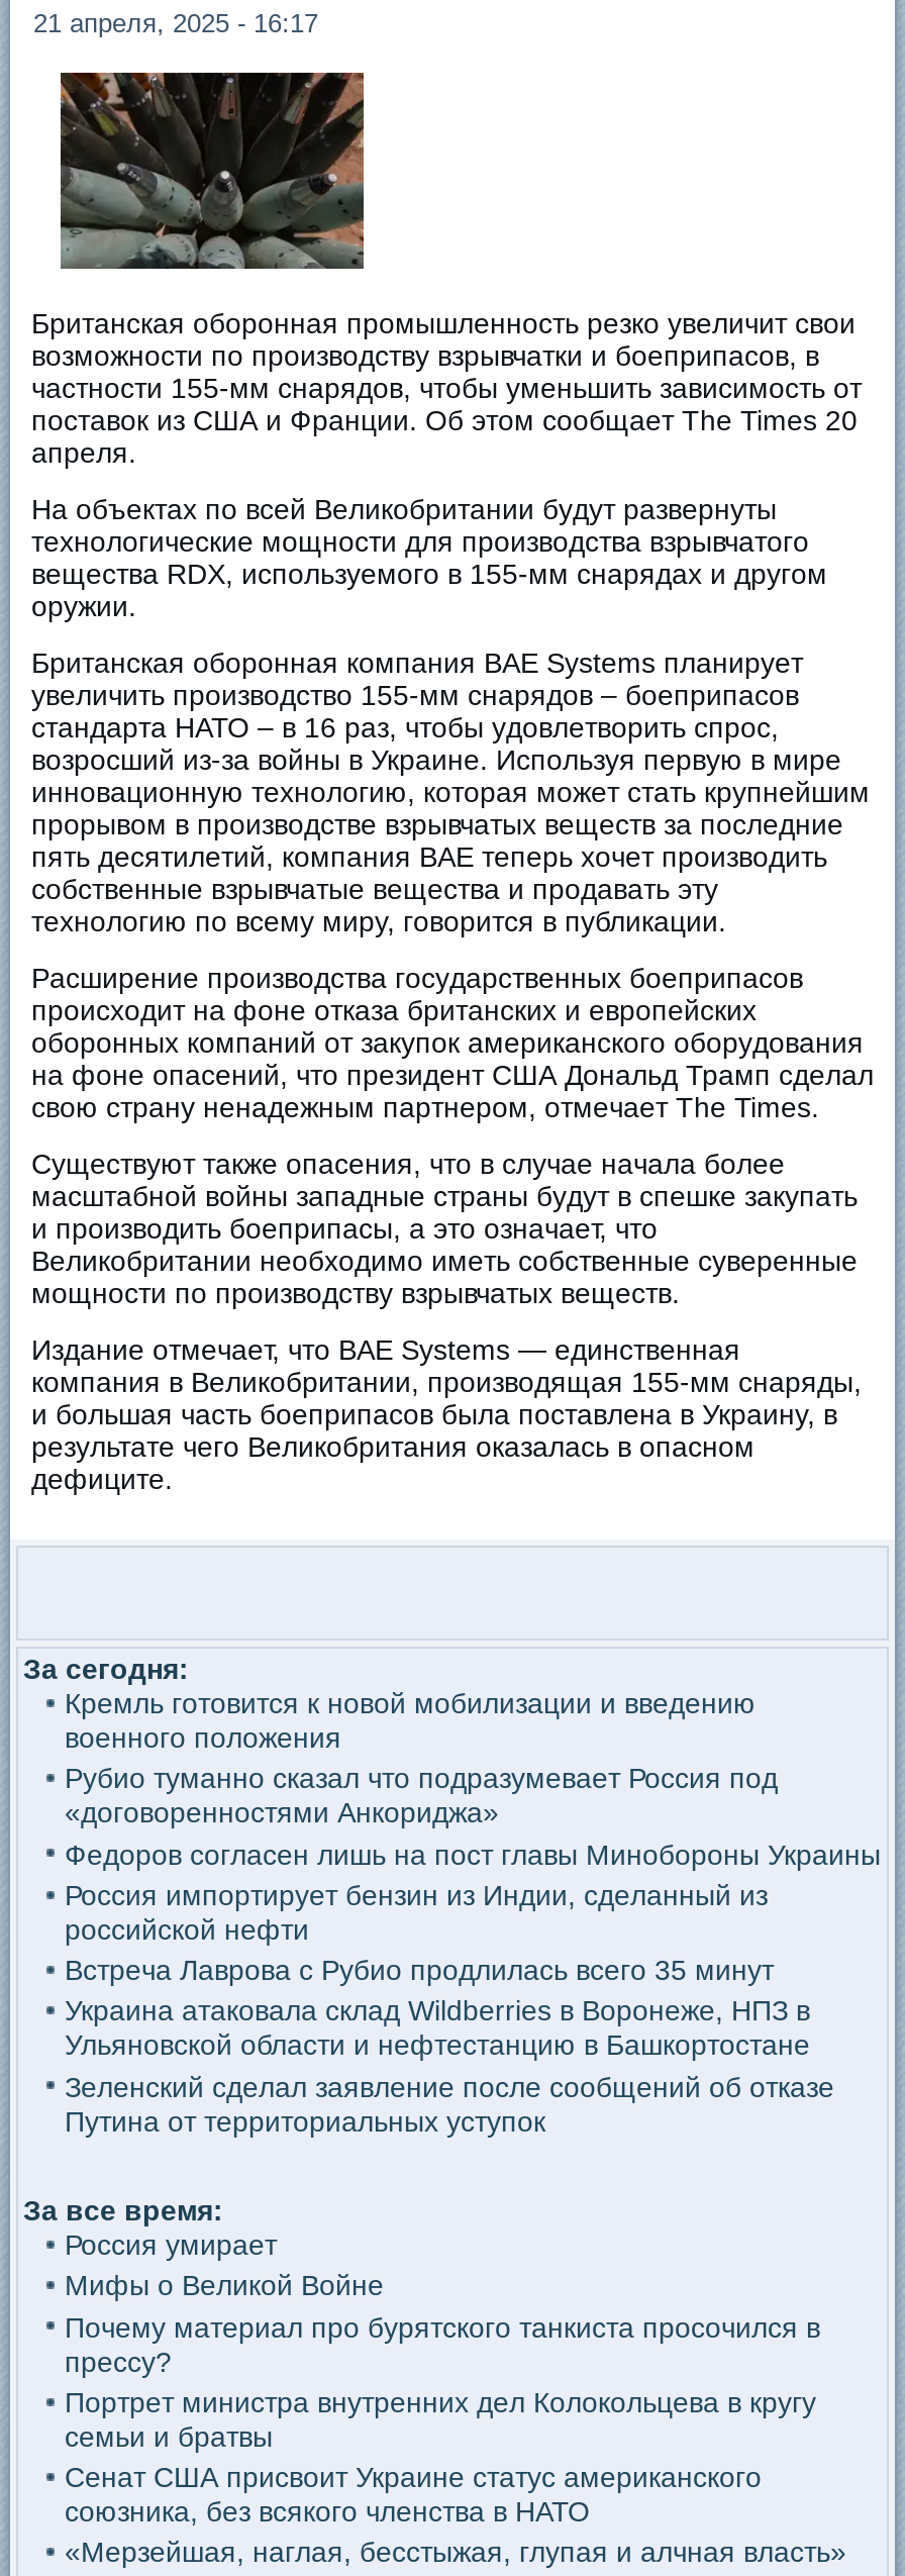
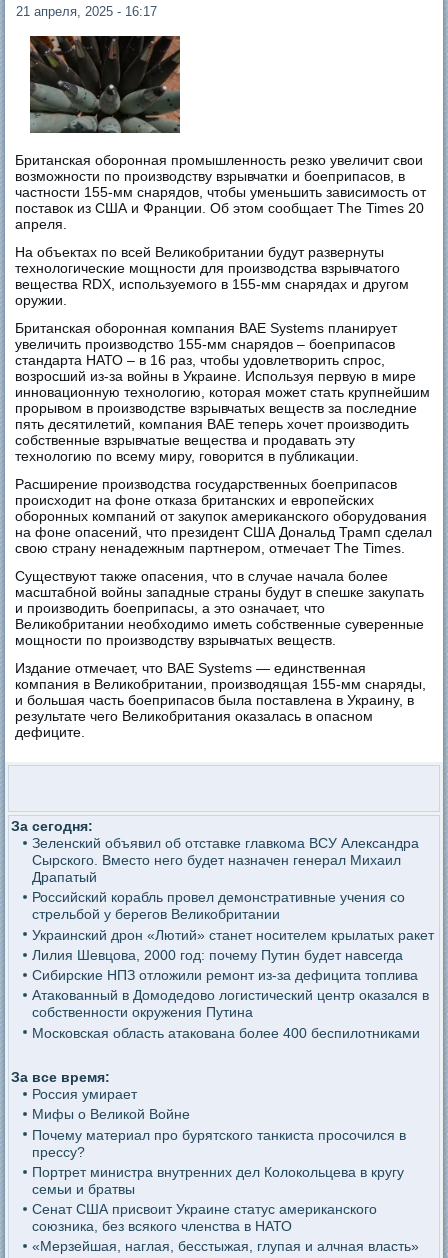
- Кремль готовится к новой мобилизации и введению
- военного положения
- Рубио туманно сказал что подразумевает Россия под
- «договоренностями Анкориджа»
- Федоров согласен лишь на пост главы Минобороны Украины
- Россия импортирует бензин из Индии, сделанный из
- российской нефти
- Встреча Лаврова с Рубио продлилась всего 35 минут
- Украина атаковала склад Wildberries в Воронеже, НПЗ в
- Ульяновской области и нефтестанцию в Башкортостане
- Зеленский сделал заявление после сообщений об отказе
- Путина от территориальных уступок
+ Зеленский объявил об отставке главкома ВСУ Александра
+ Сырского. Вместо него будет назначен генерал Михаил
+ Драпатый
+ Российский корабль провел демонстративные учения со
+ стрельбой у берегов Великобритании
+ Украинский дрон «Лютий» станет носителем крылатых ракет
+ Лилия Шевцова, 2000 год: почему Путин будет навсегда
+ Сибирские НПЗ отложили ремонт из-за дефицита топлива
+ Атакованный в Домодедово логистический центр оказался в
+ собственности окружения Путина
+ Московская область атакована более 400 беспилотниками
